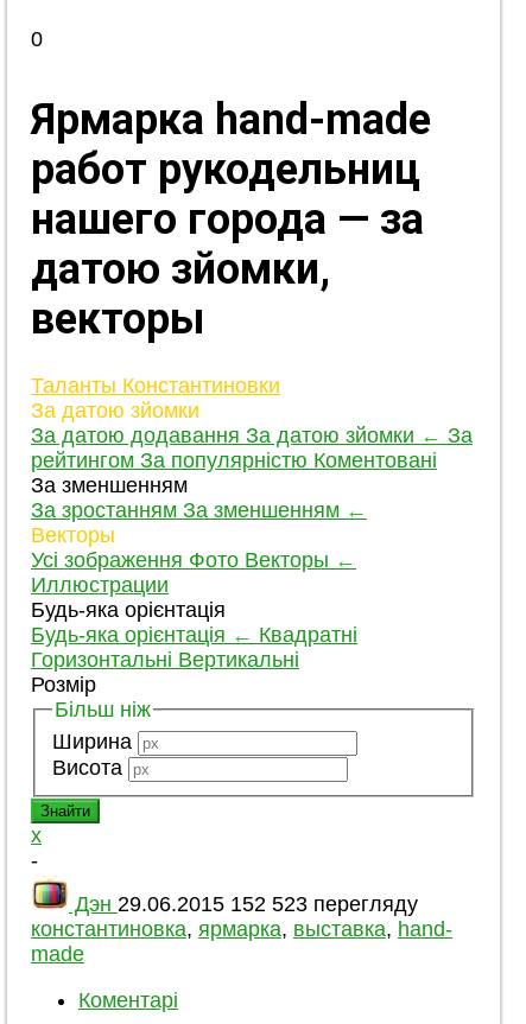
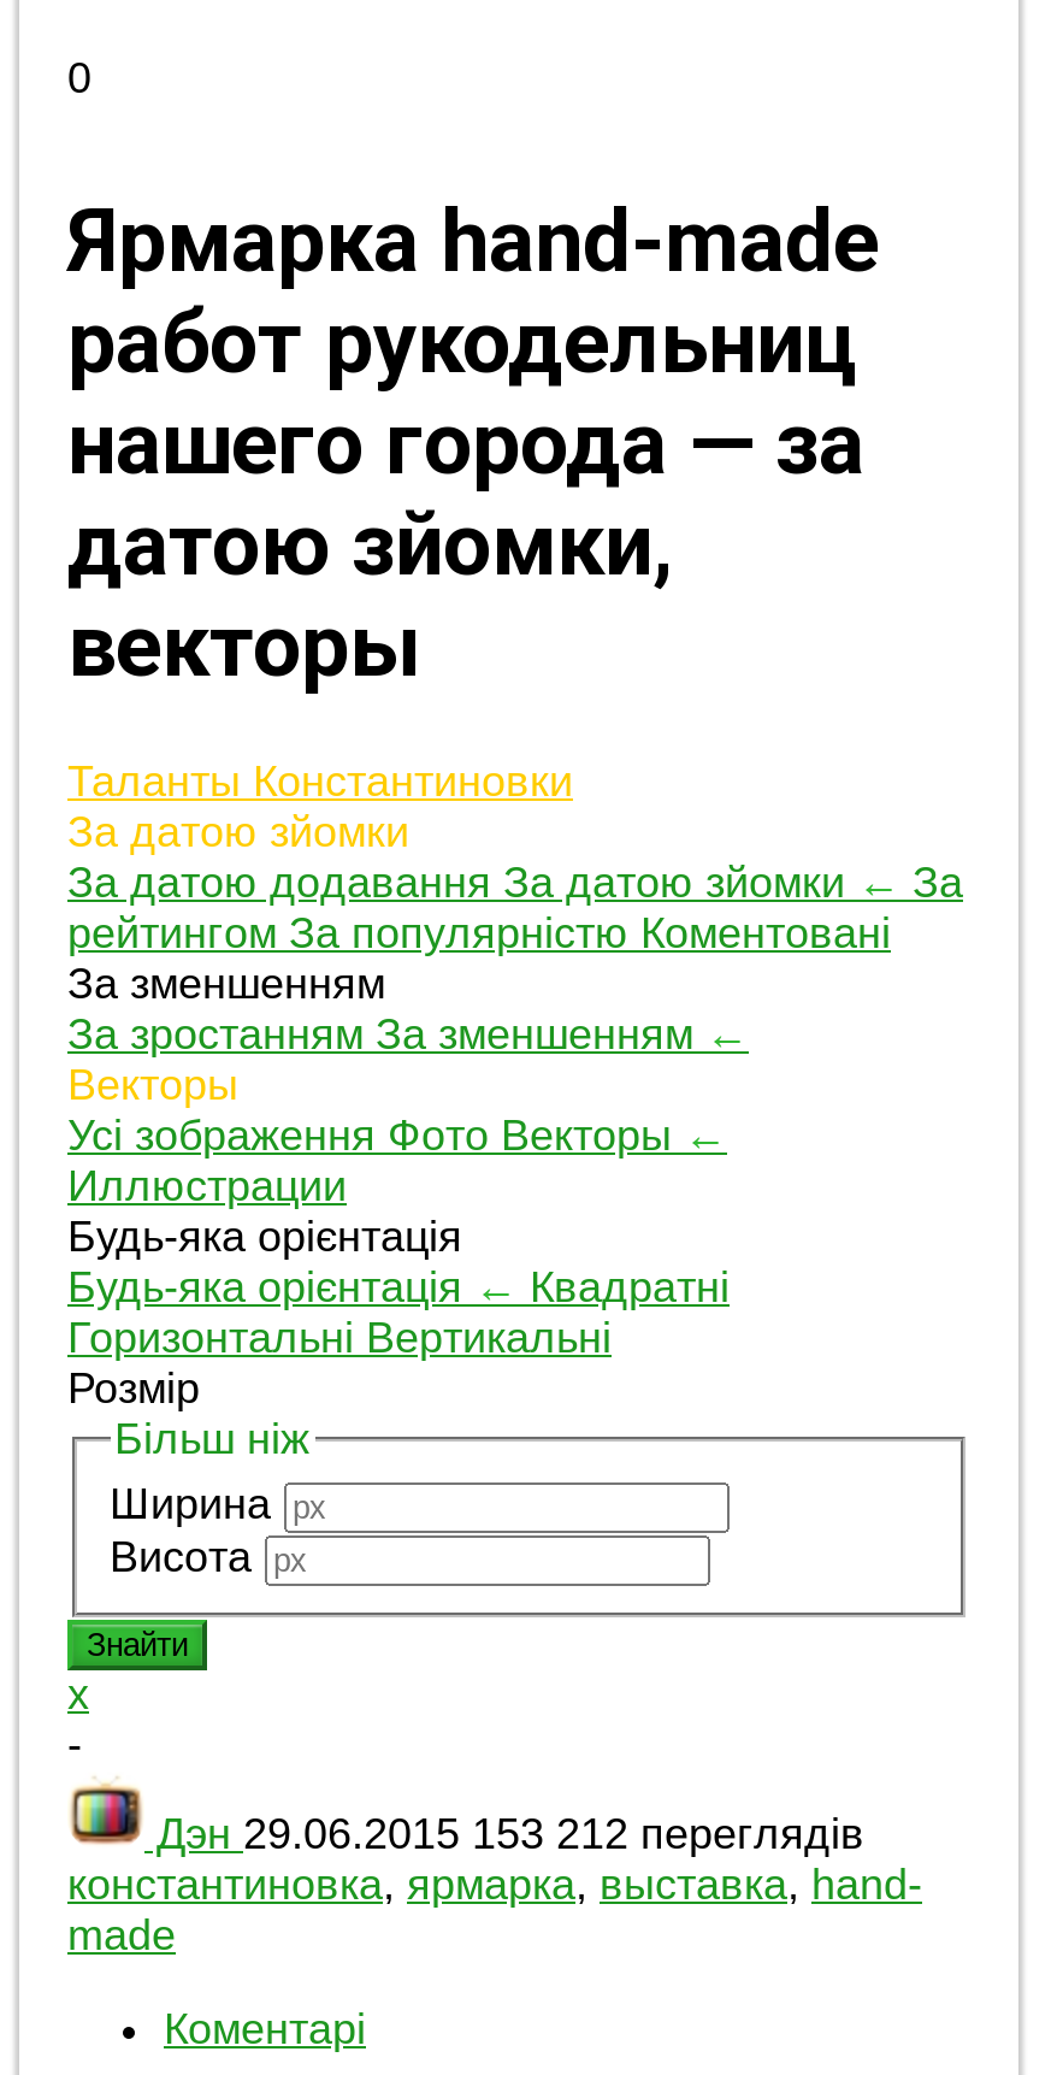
- Дэн 29.06.2015 152 523 перегляду
+ Дэн 29.06.2015 153 212 переглядів
